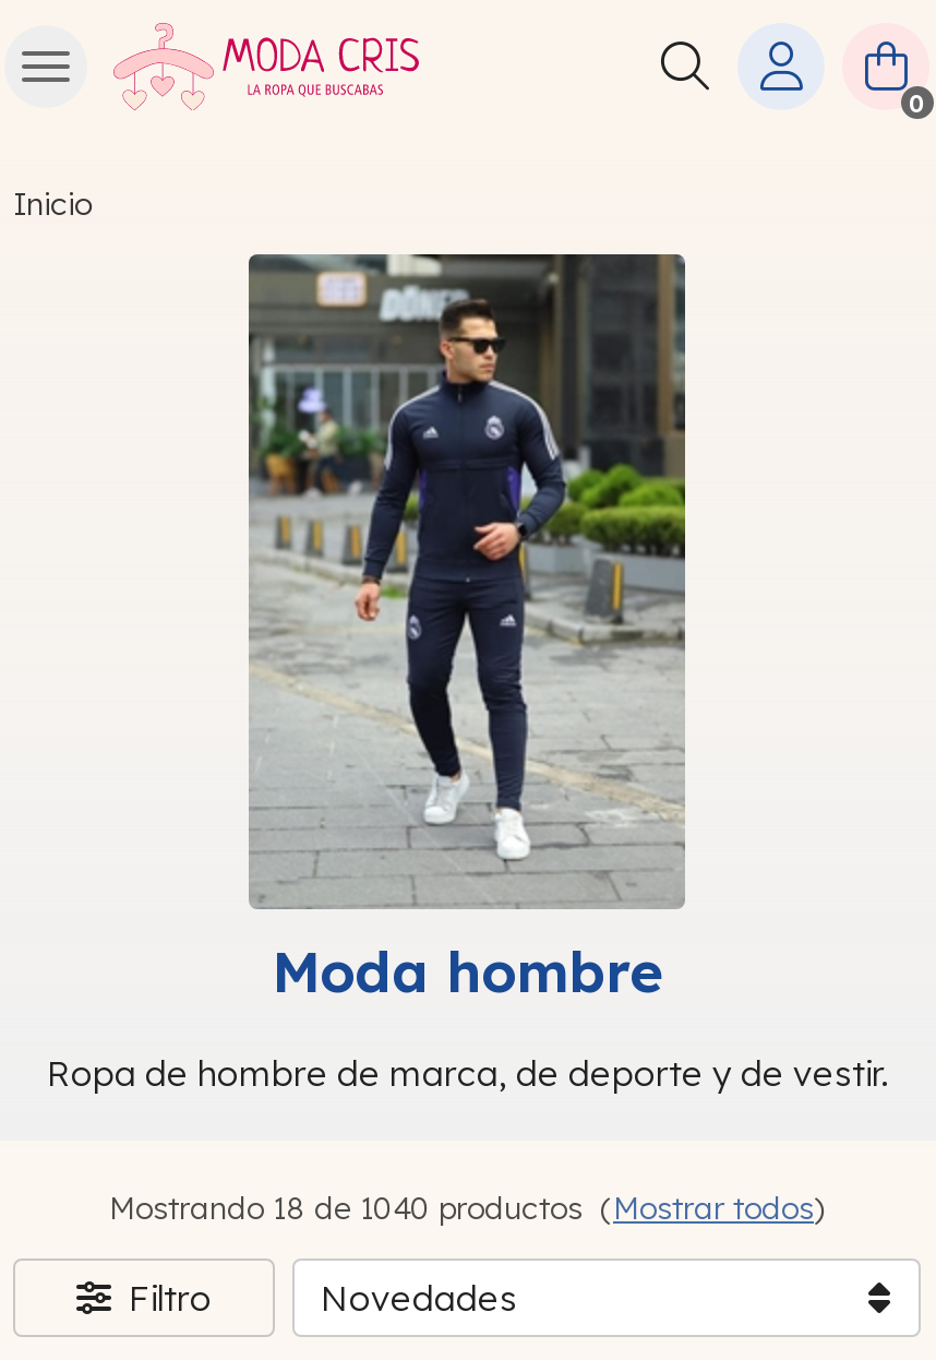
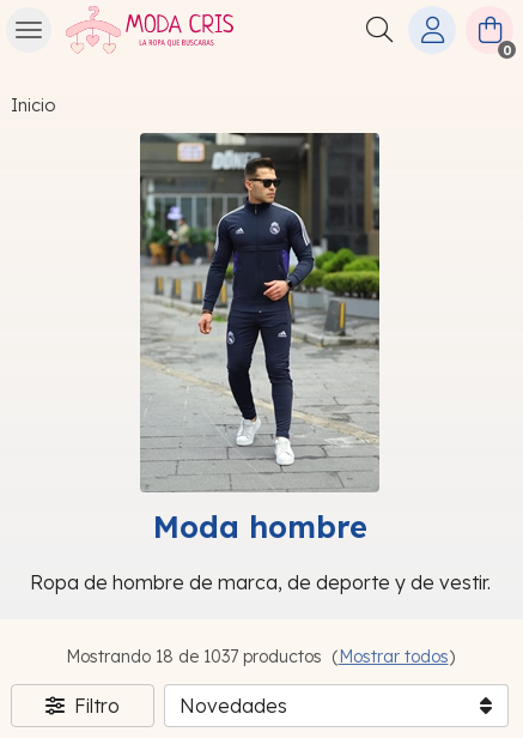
- Mostrando 18 de 1040 productos (Mostrar todos)
+ Mostrando 18 de 1037 productos (Mostrar todos)
